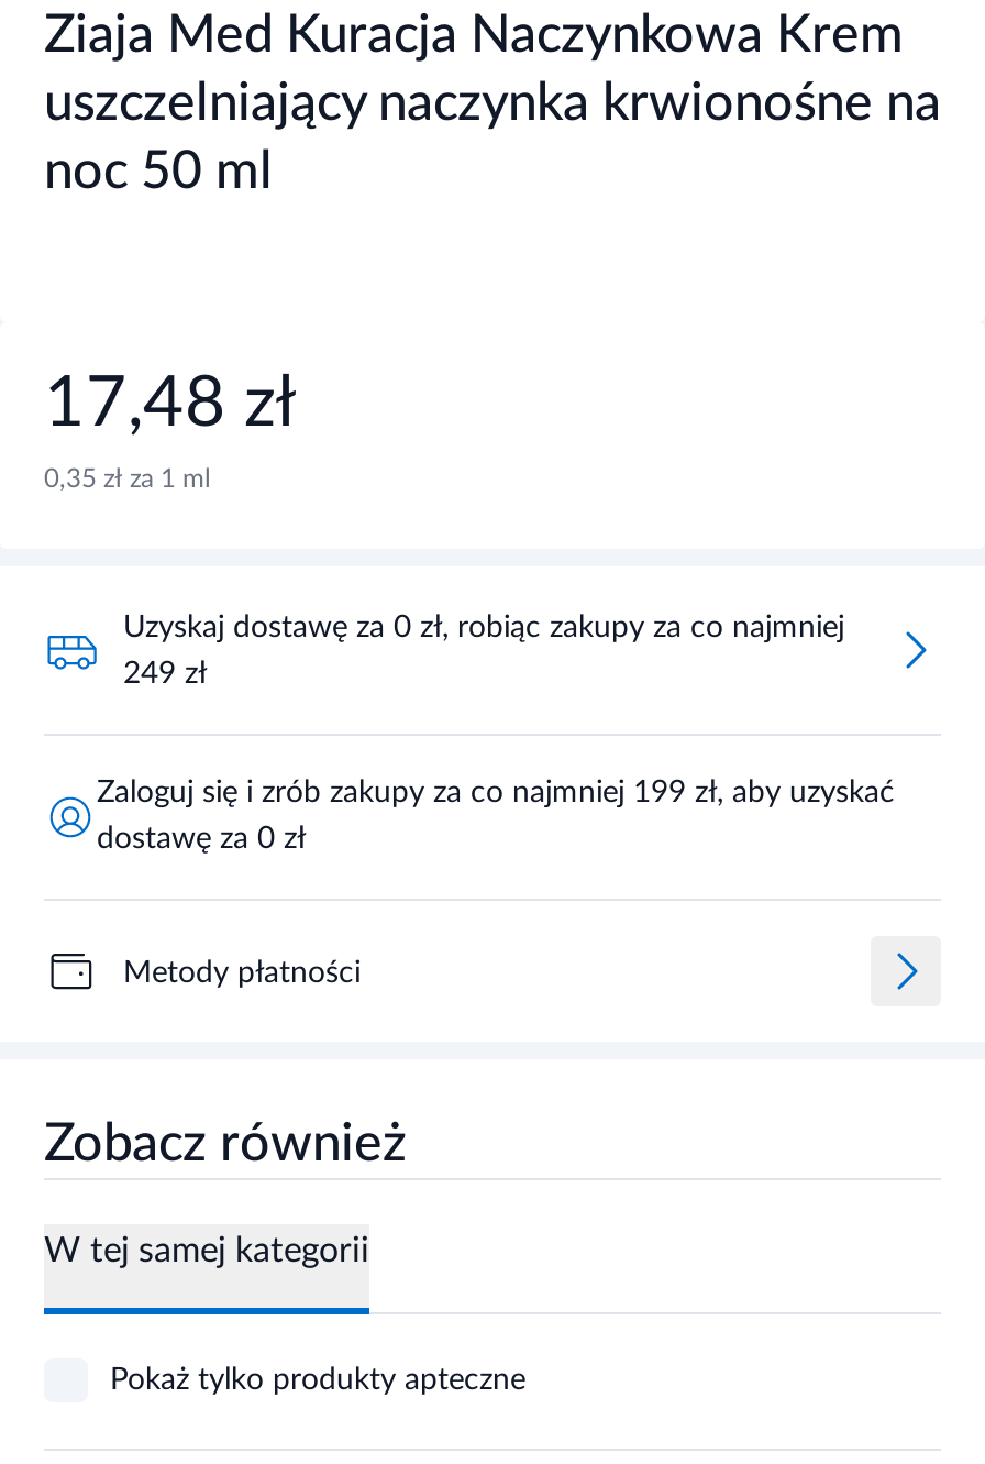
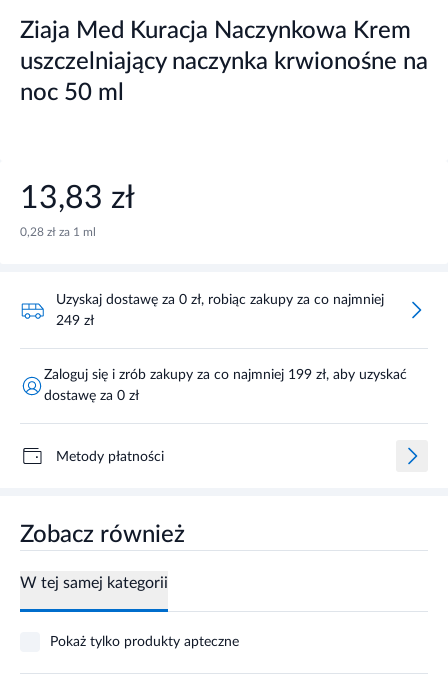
- 17,48 zł
+ 13,83 zł

- 0,35 zł za 1 ml
+ 0,28 zł za 1 ml
